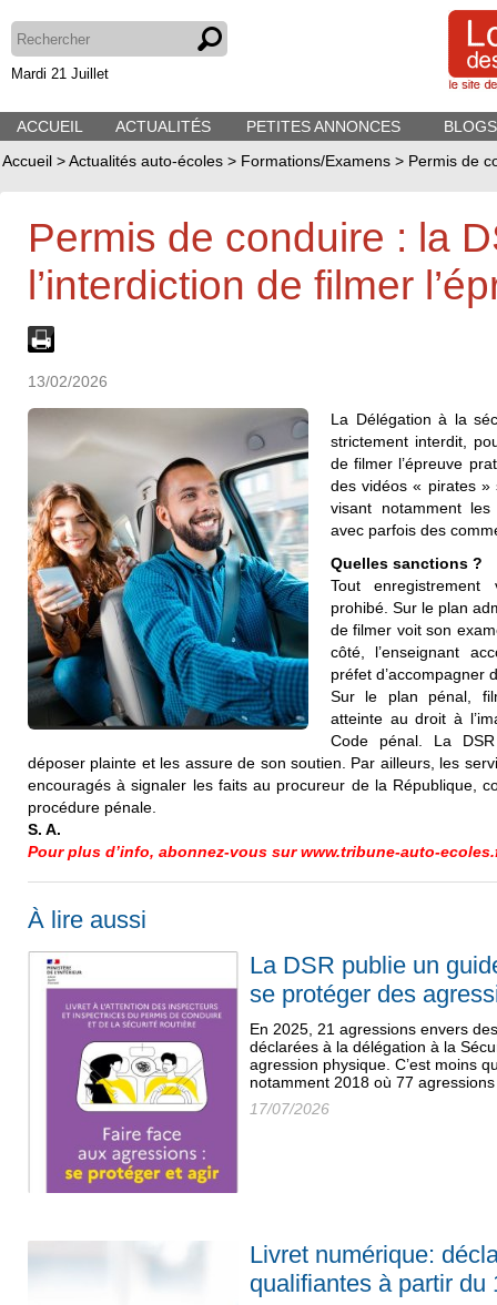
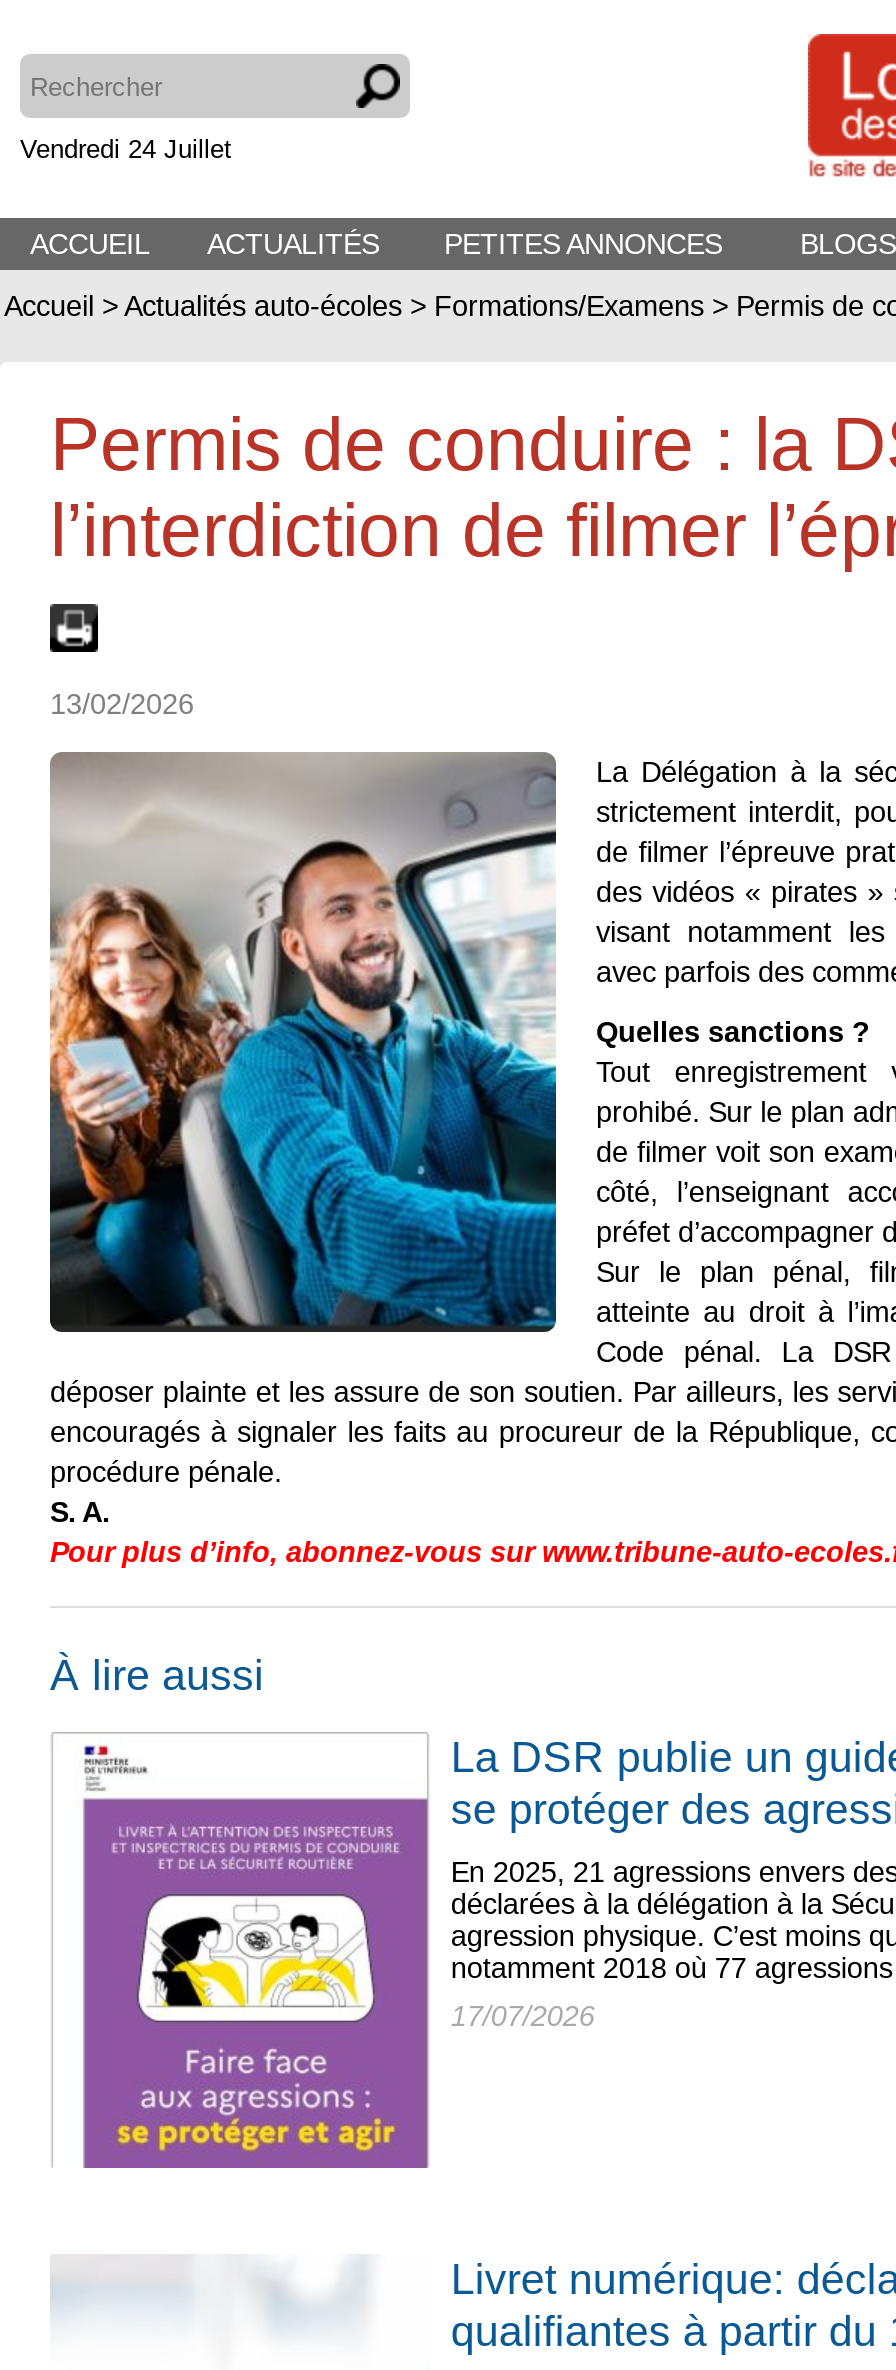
- Mardi 21 Juillet
+ Vendredi 24 Juillet
